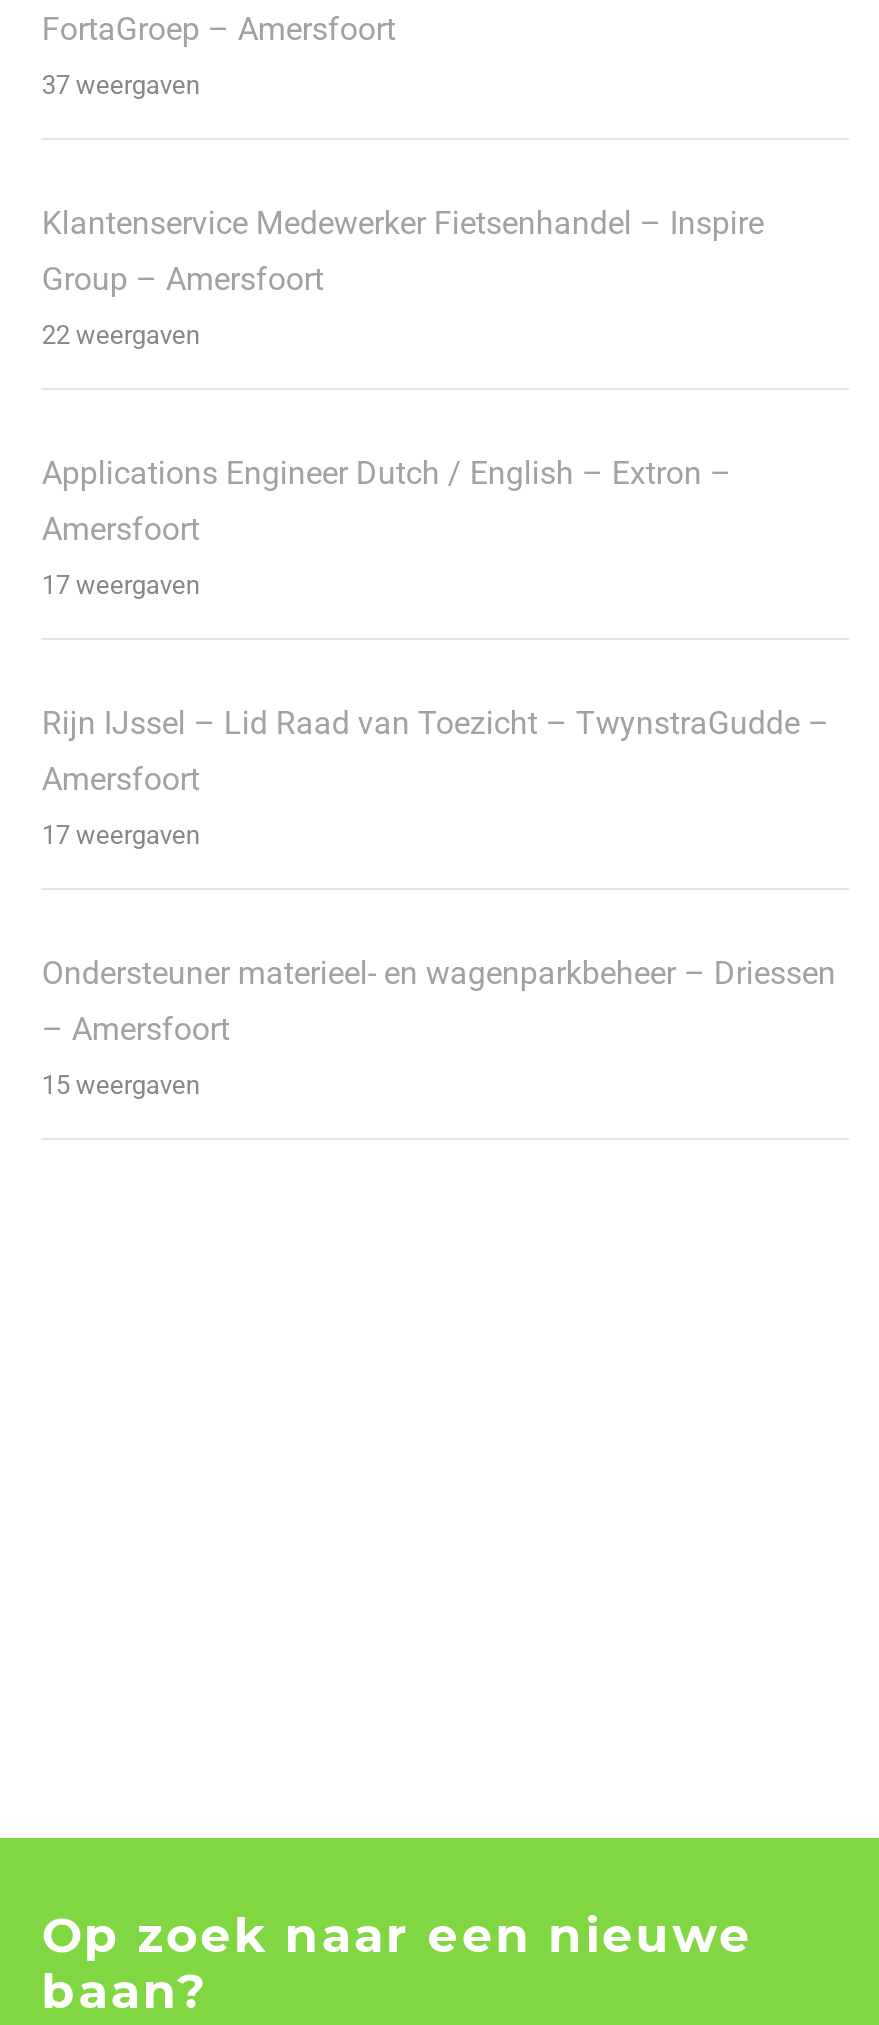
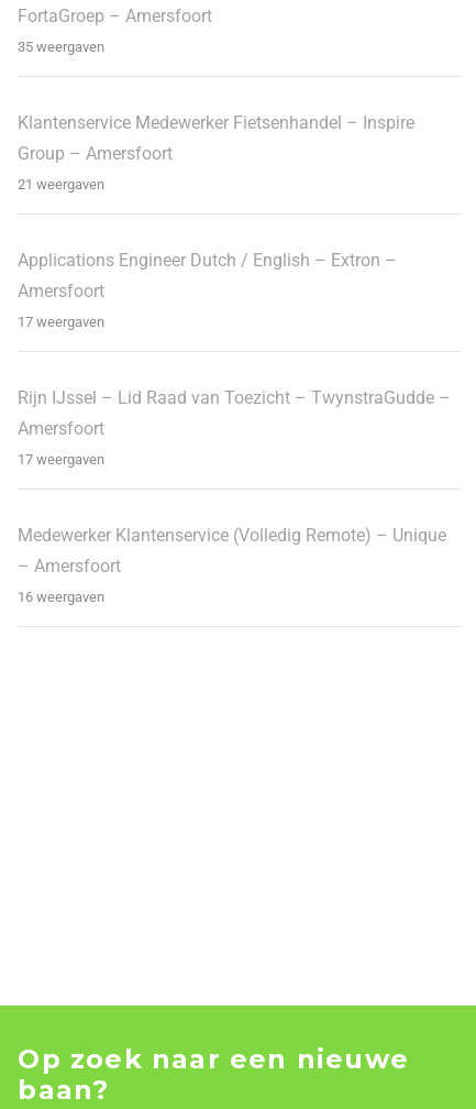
- 37 weergaven
+ 35 weergaven

- 22 weergaven
+ 21 weergaven

- Ondersteuner materieel- en wagenparkbeheer – Driessen
+ Medewerker Klantenservice (Volledig Remote) – Unique

- 15 weergaven
+ 16 weergaven
